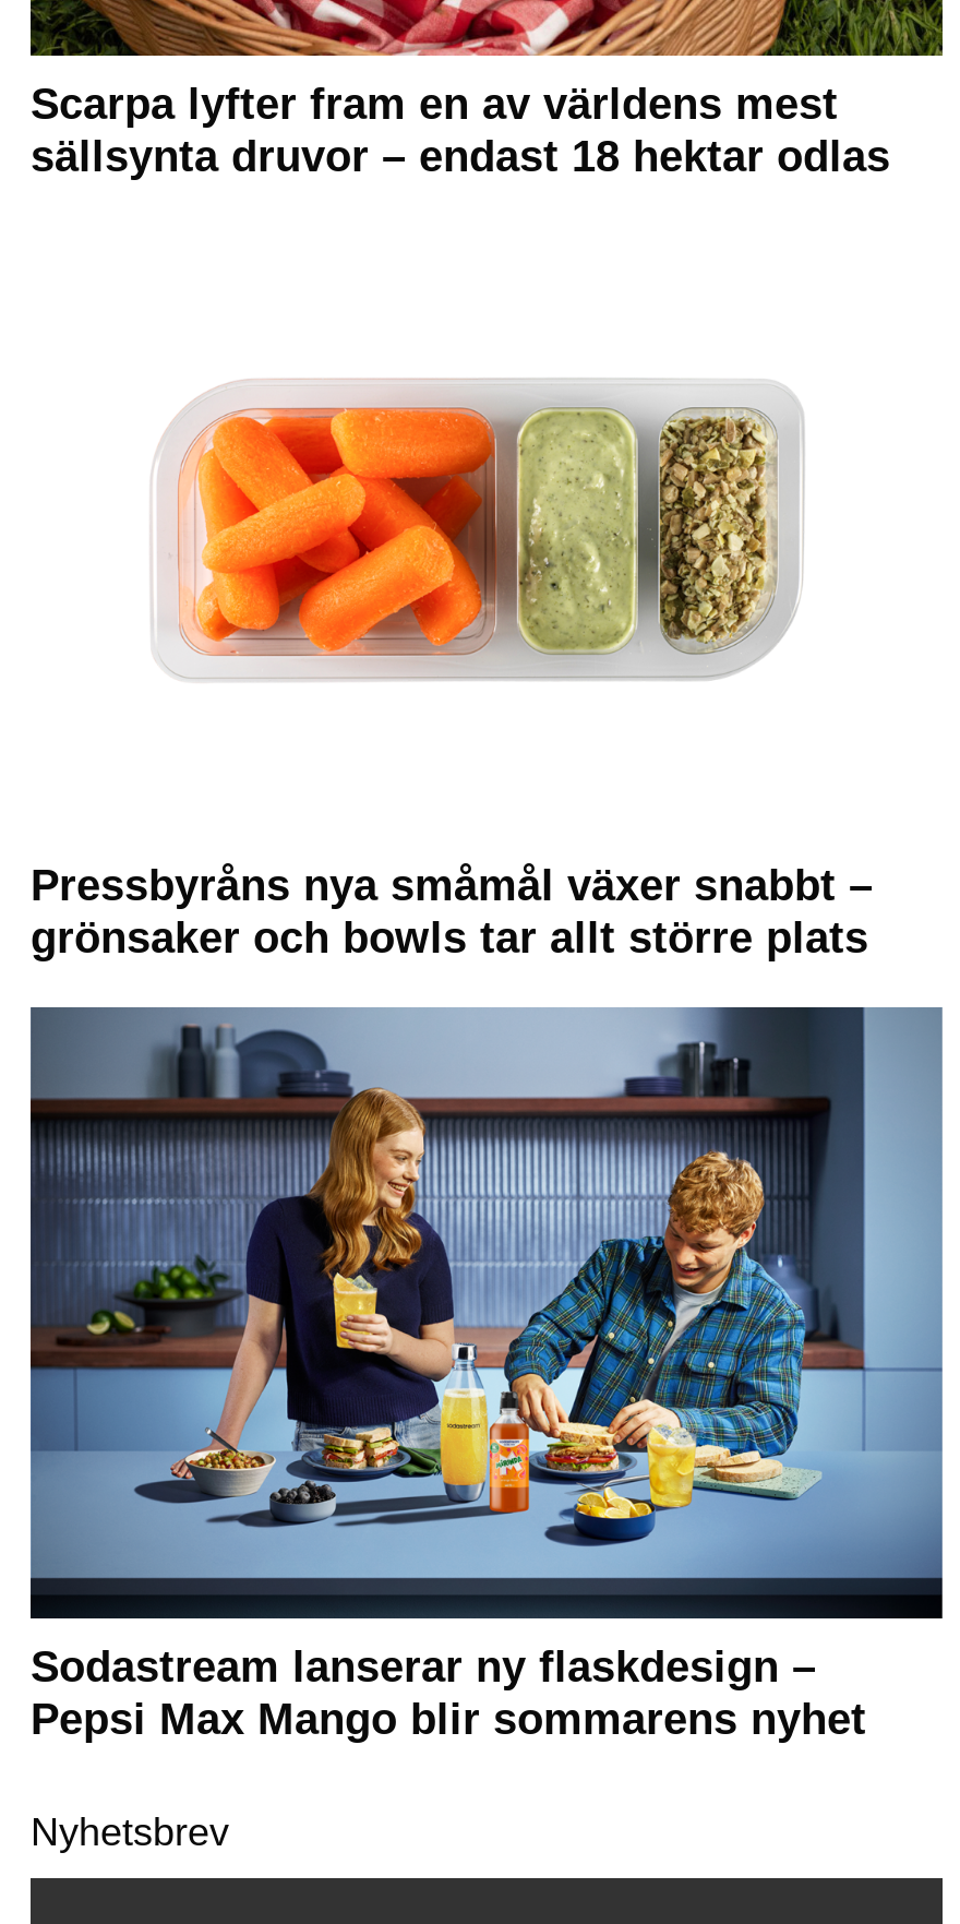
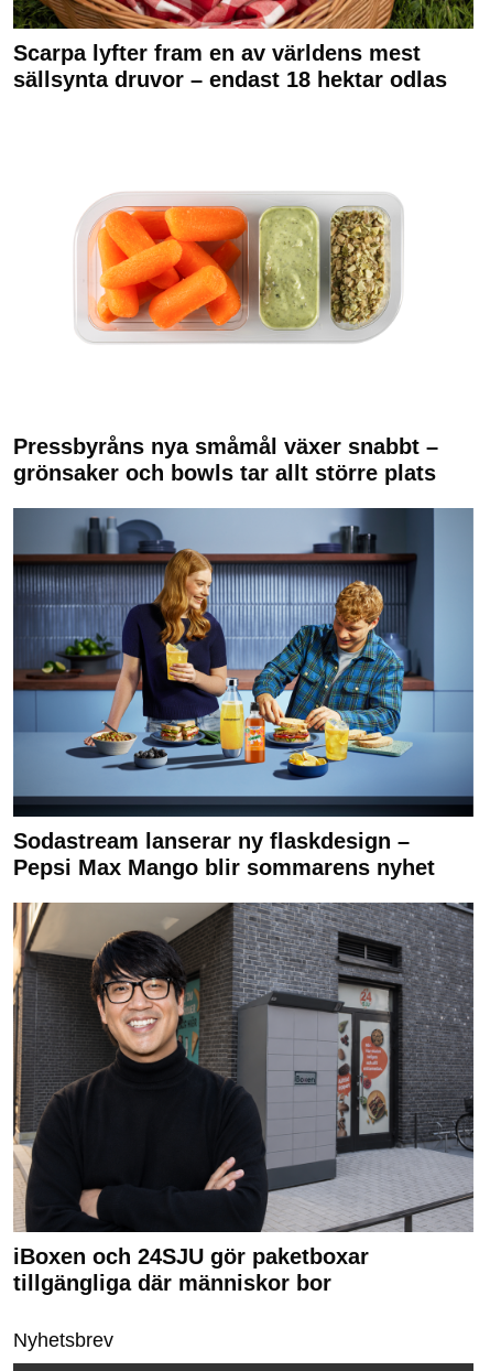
+ [image]
+ iBoxen och 24SJU gör paketboxar
+ tillgängliga där människor bor
